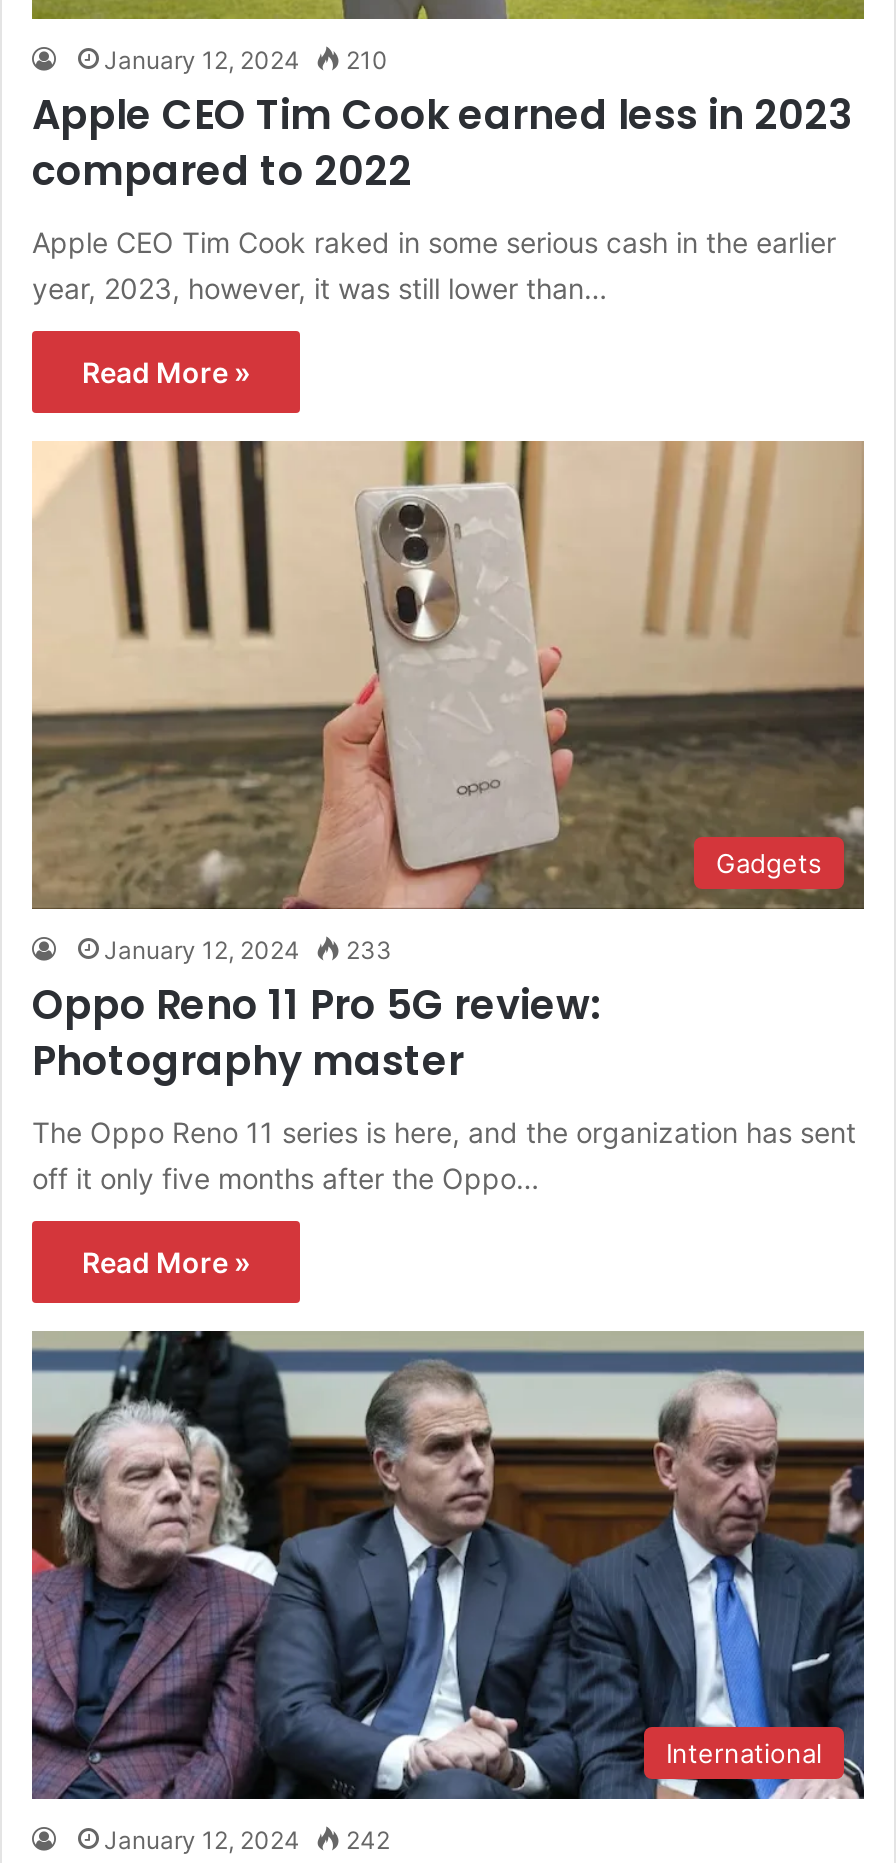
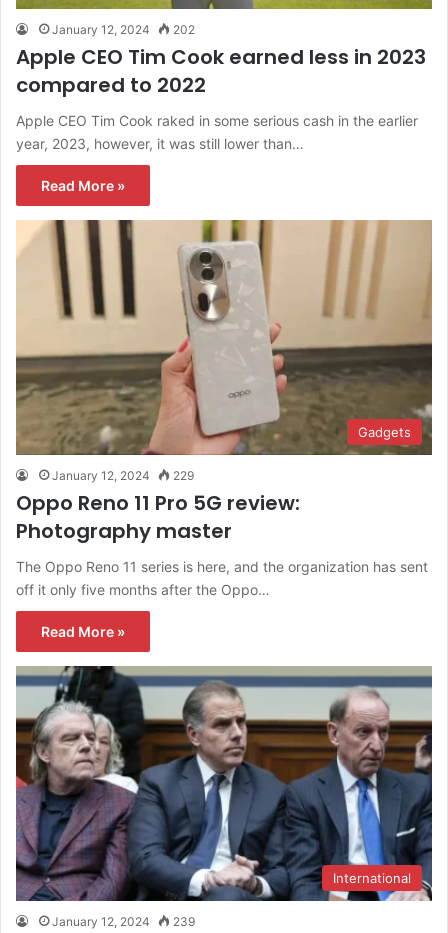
- January 12, 2024 210
+ January 12, 2024 202

- January 12, 2024 233
+ January 12, 2024 229

- January 12, 2024 242
+ January 12, 2024 239
